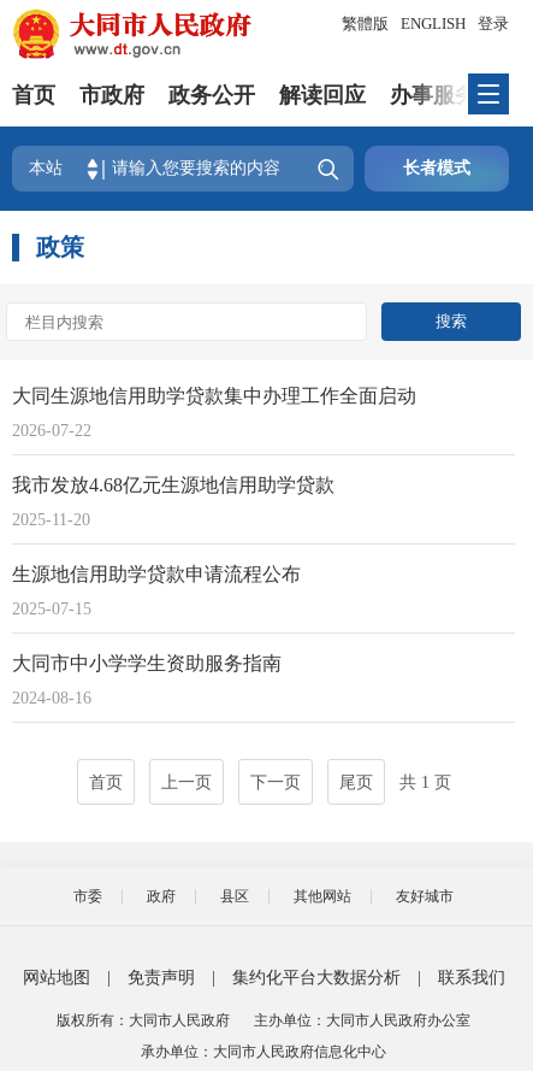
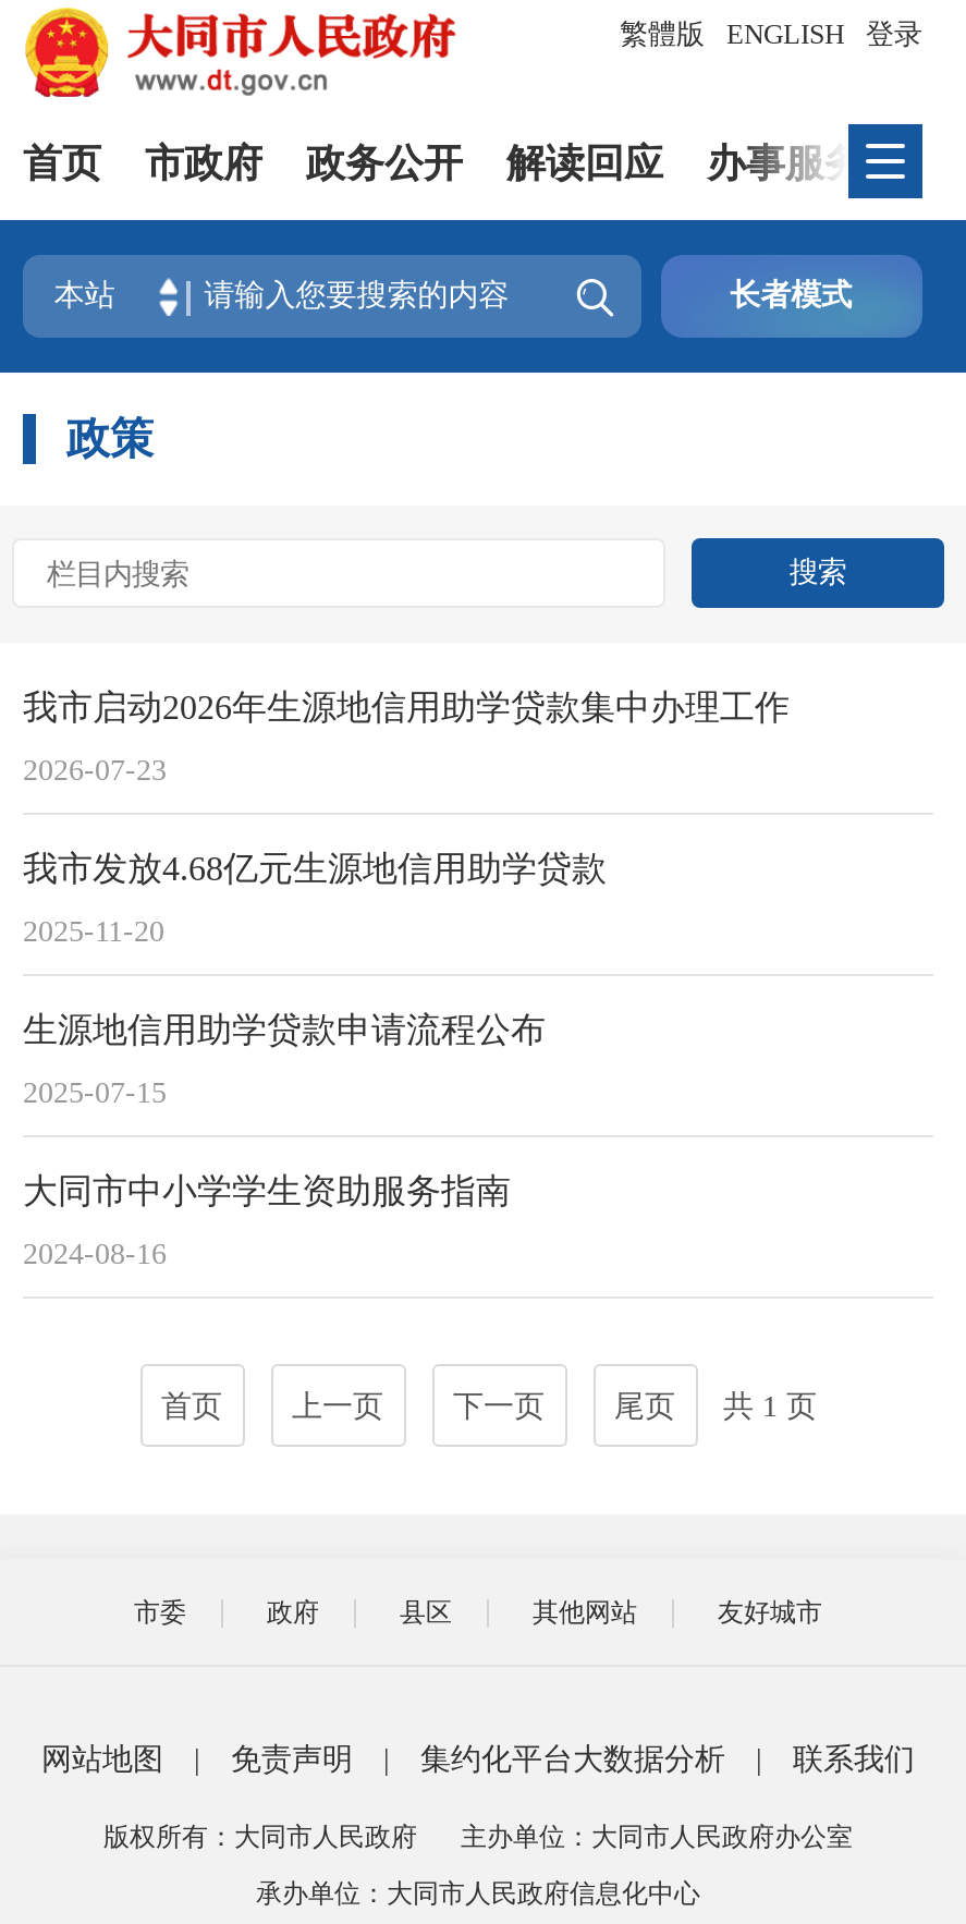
- 大同生源地信用助学贷款集中办理工作全面启动
+ 我市启动2026年生源地信用助学贷款集中办理工作

- 2026-07-22
+ 2026-07-23
